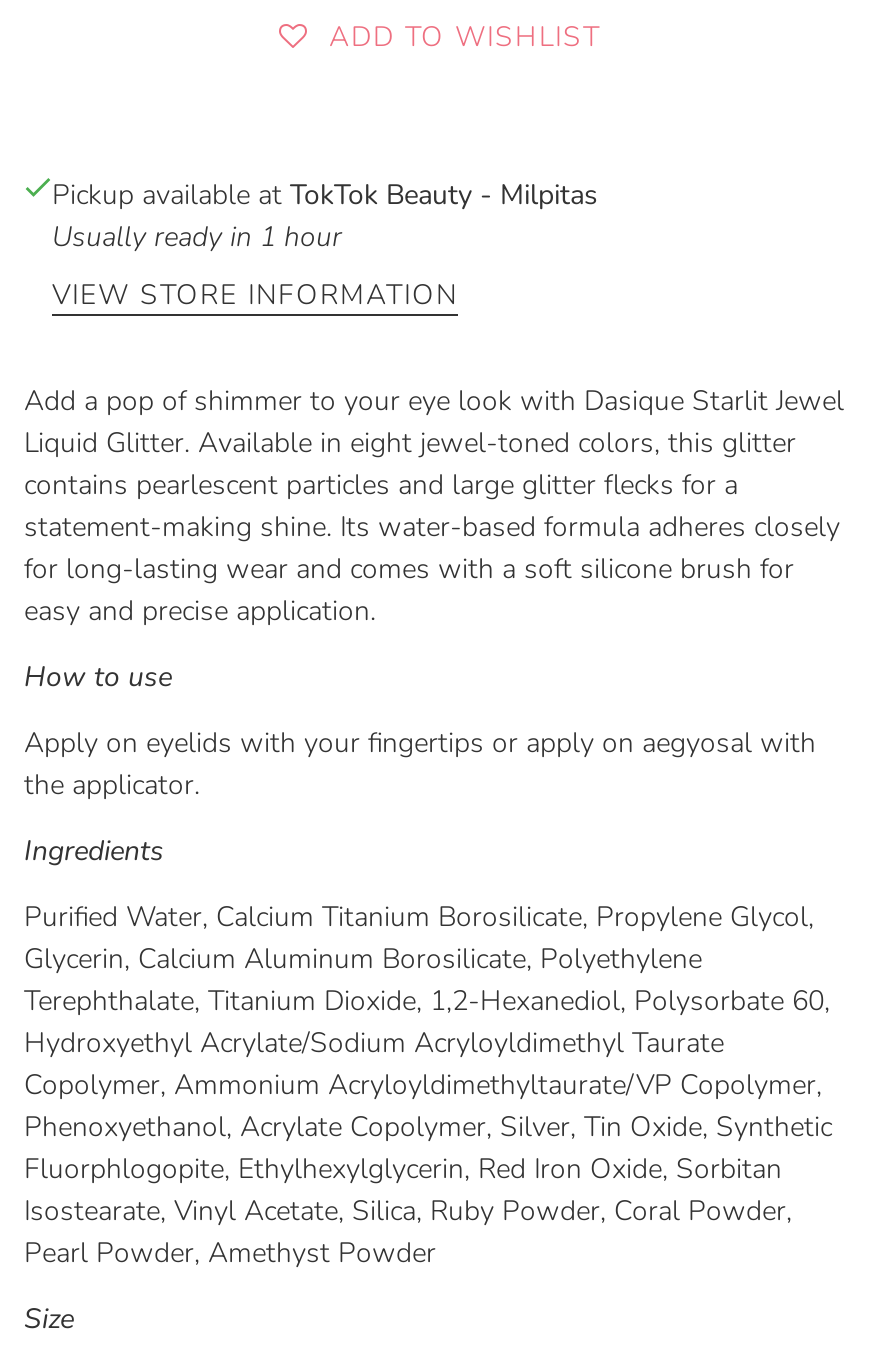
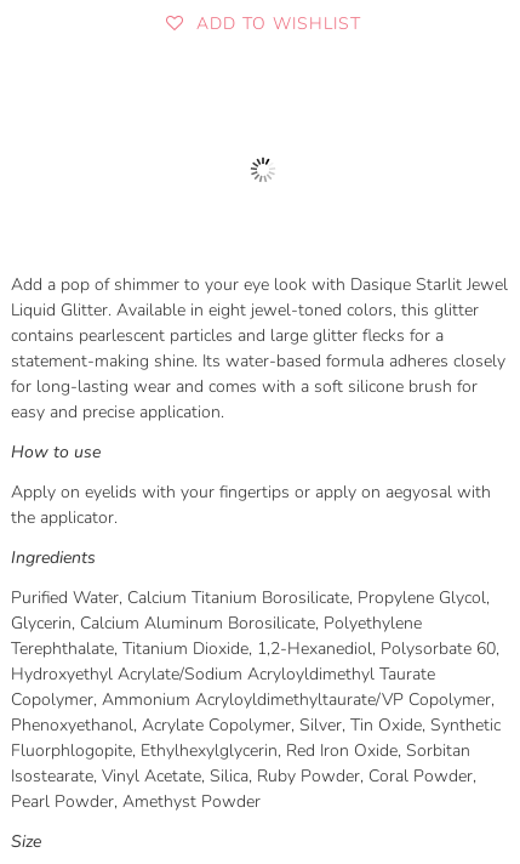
- Pickup available at TokTok Beauty - Milpitas
- Usually ready in 1 hour
- VIEW STORE INFORMATION
